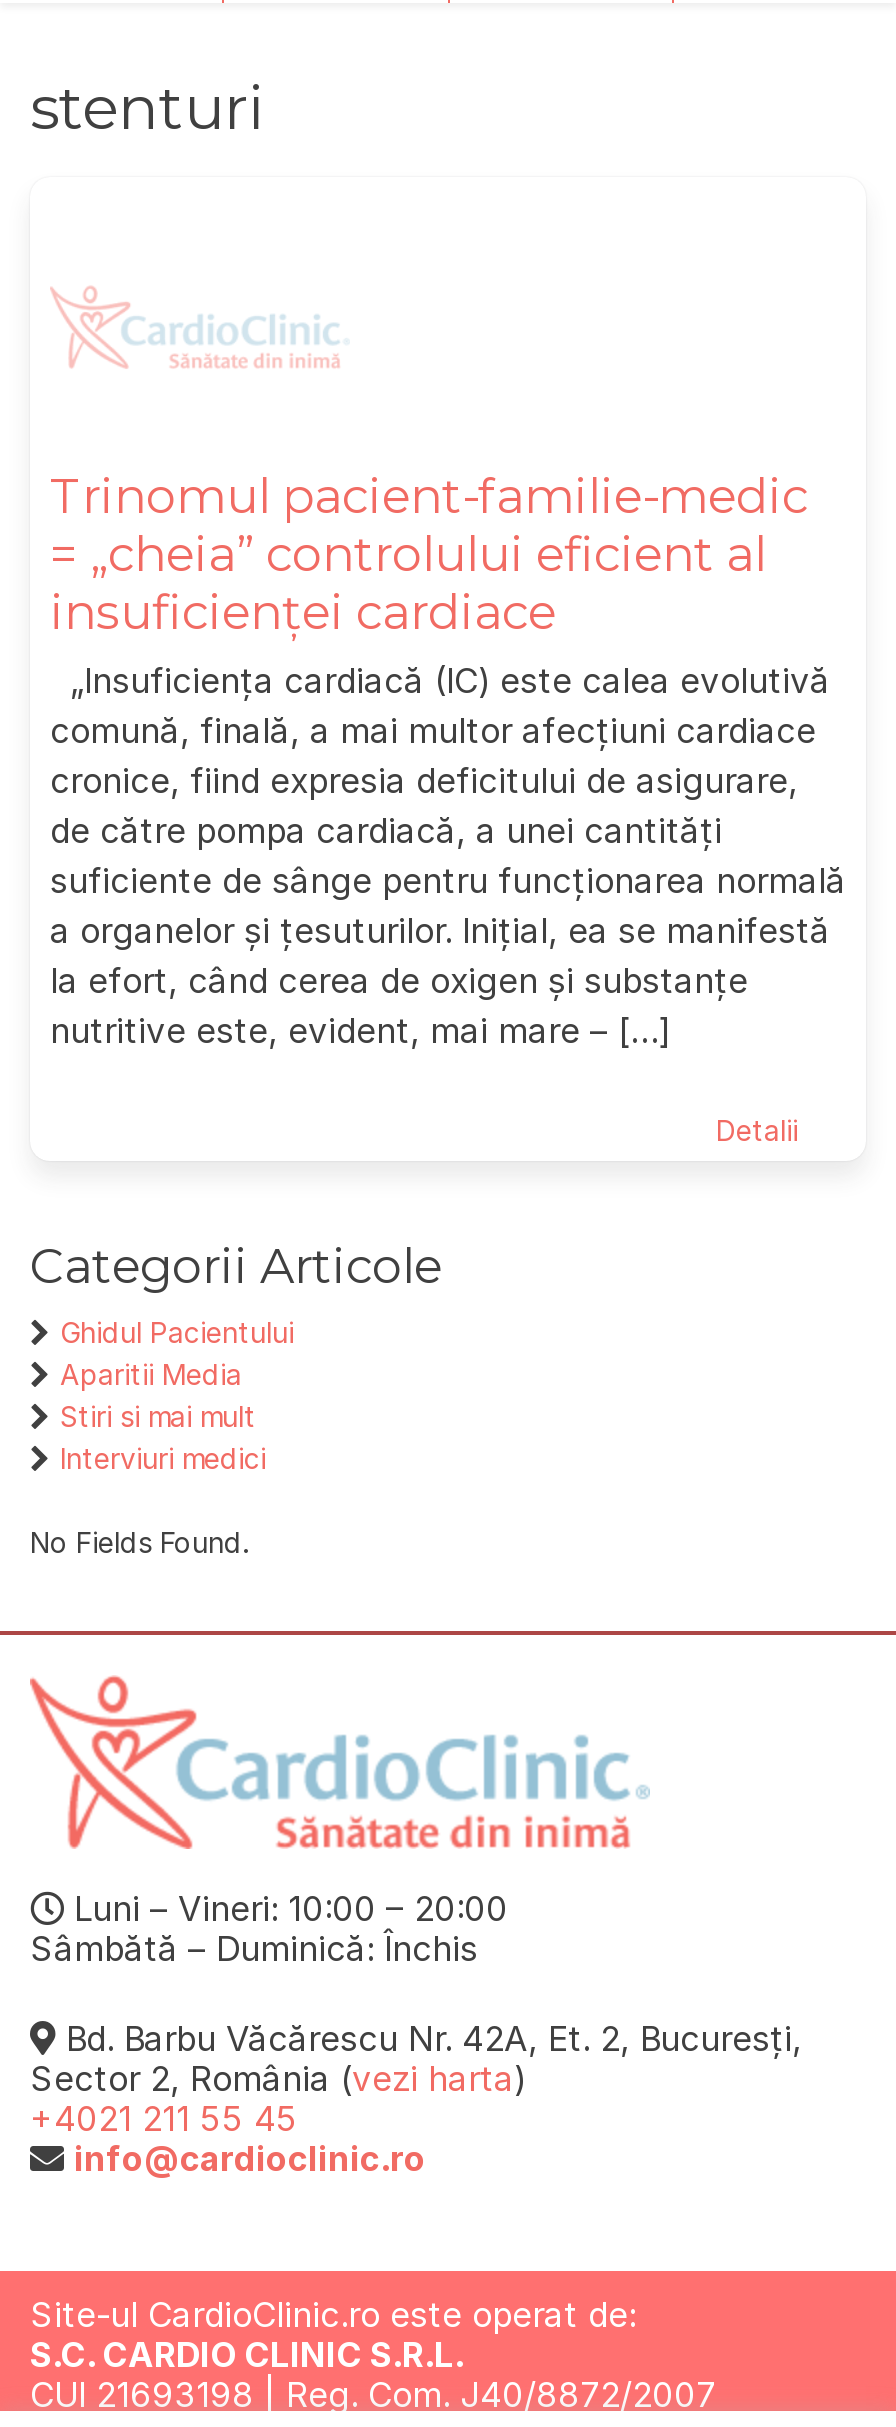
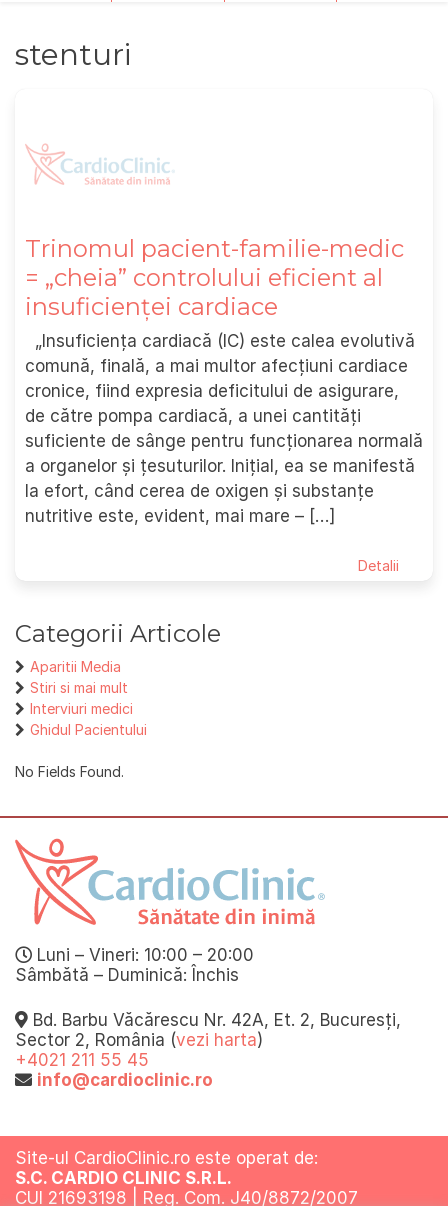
moved down: Ghidul Pacientului

moved up: Aparitii Media | Stiri si mai mult | Interviuri medici
